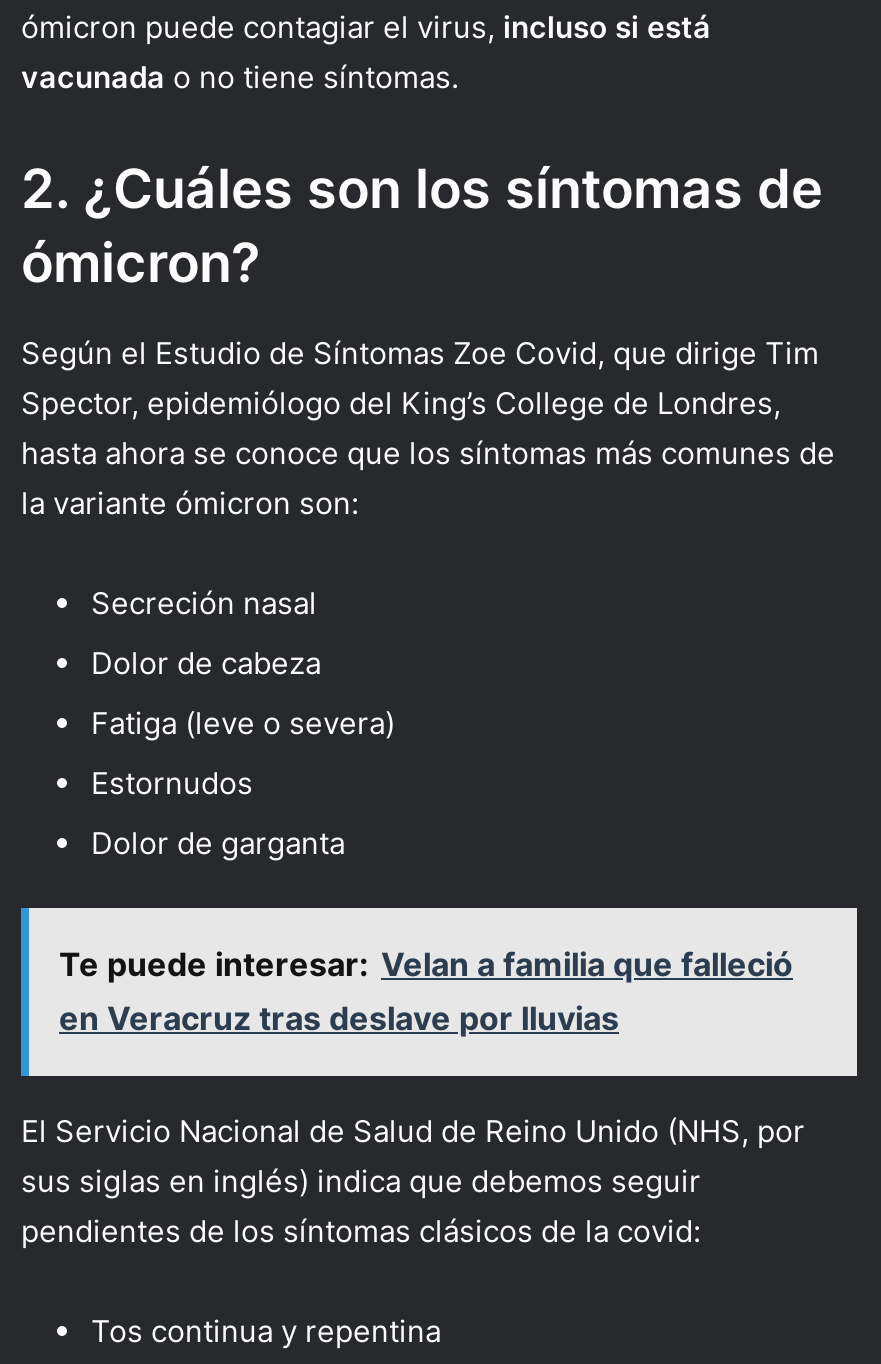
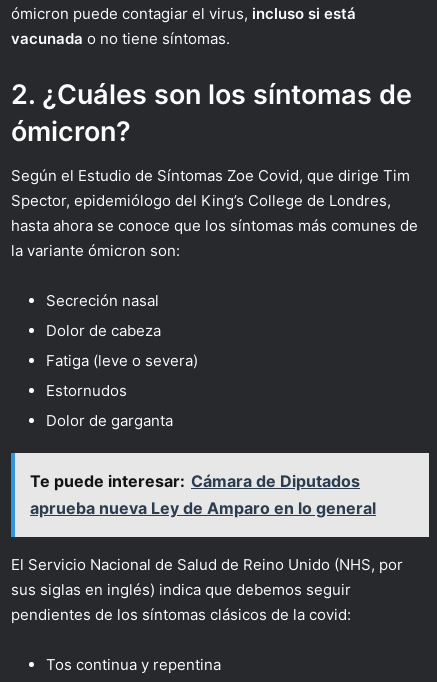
- Te puede interesar: Velan a familia que falleció
- en Veracruz tras deslave por lluvias
+ Te puede interesar: Cámara de Diputados
+ aprueba nueva Ley de Amparo en lo general
